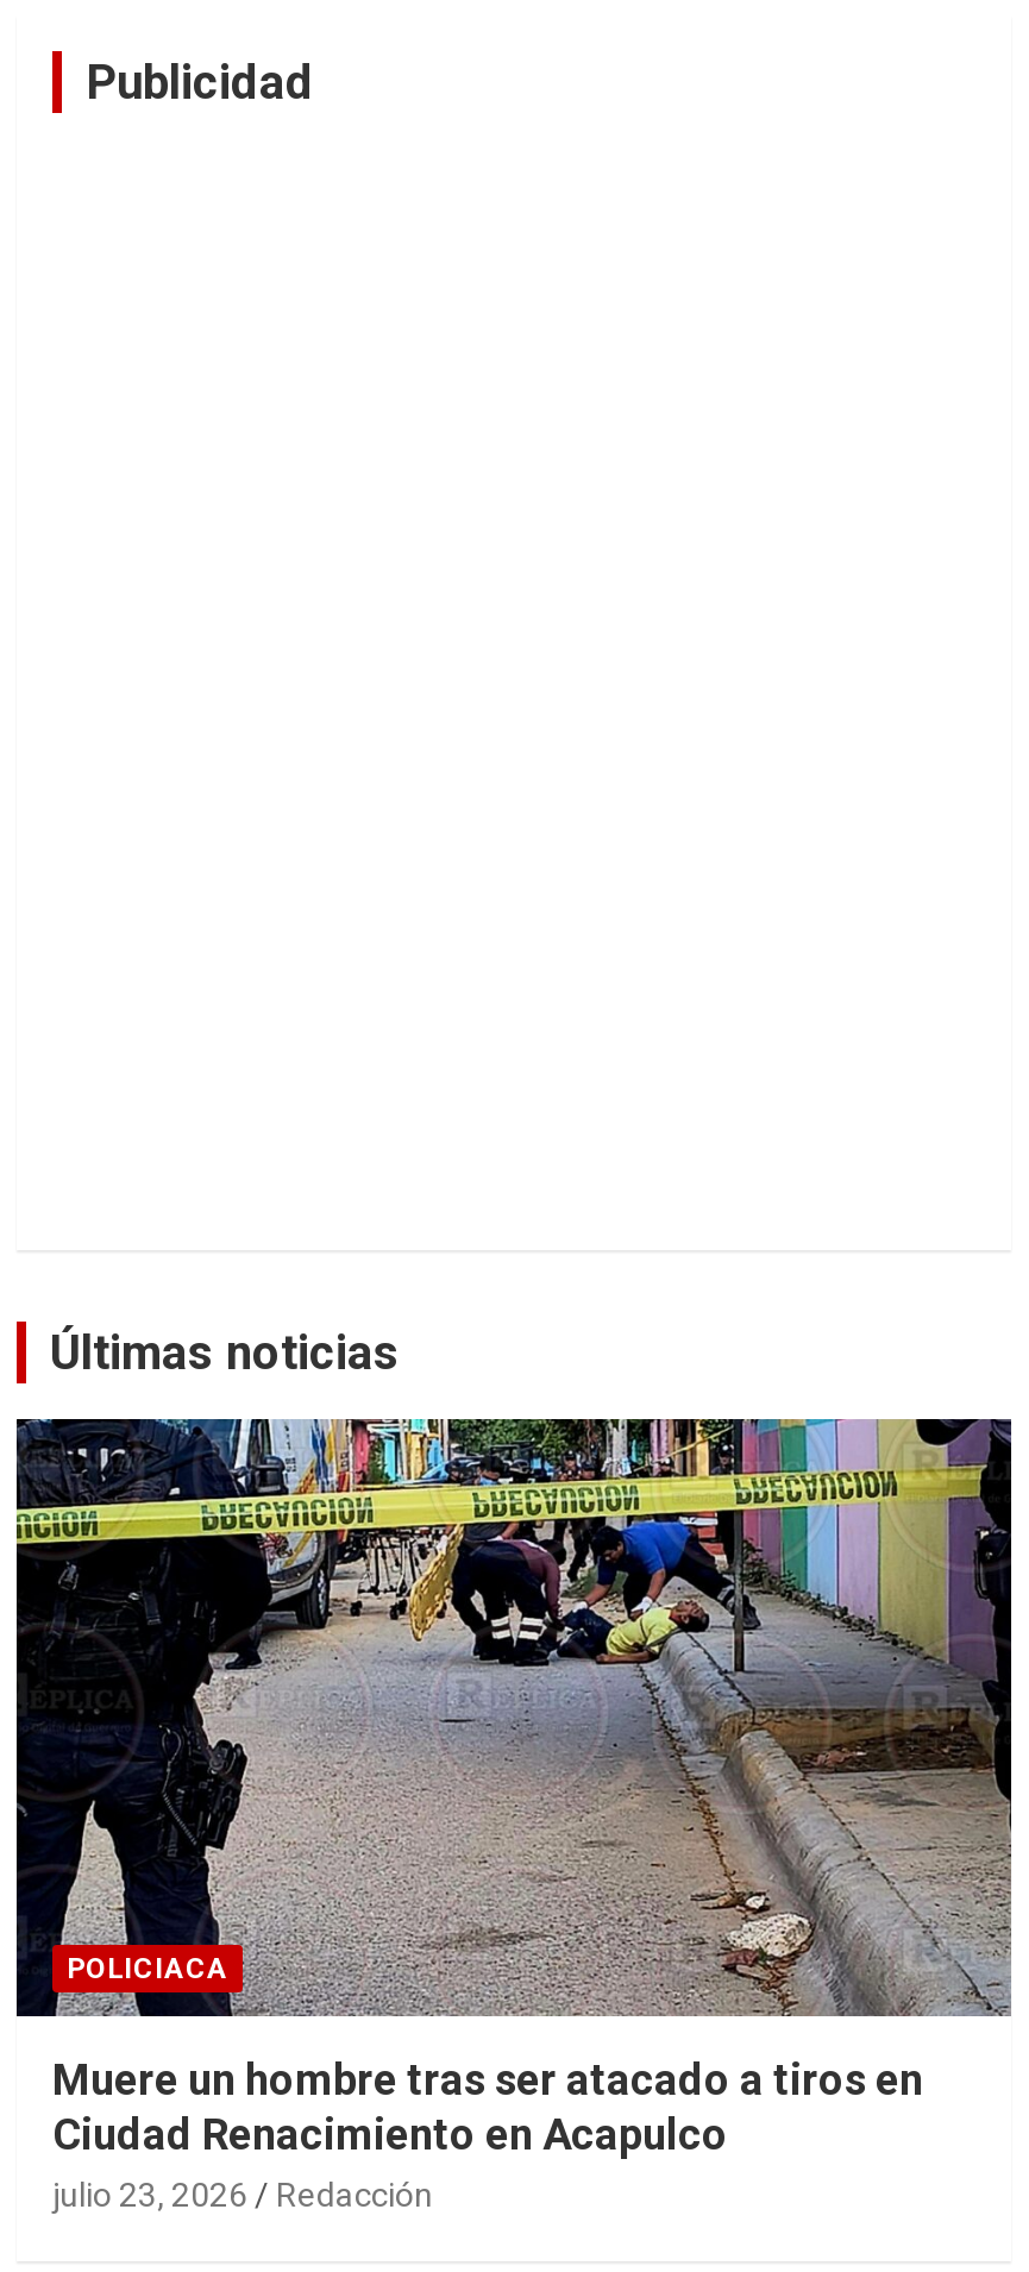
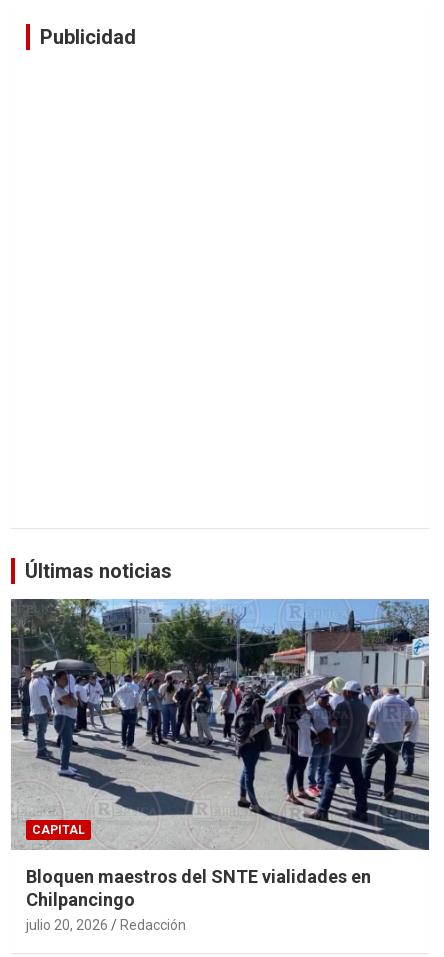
- [image]
- POLICIACA
+ [image]
+ CAPITAL

- Muere un hombre tras ser atacado a tiros en
- Ciudad Renacimiento en Acapulco
- julio 23, 2026
+ Bloquen maestros del SNTE vialidades en
+ Chilpancingo
+ julio 20, 2026
